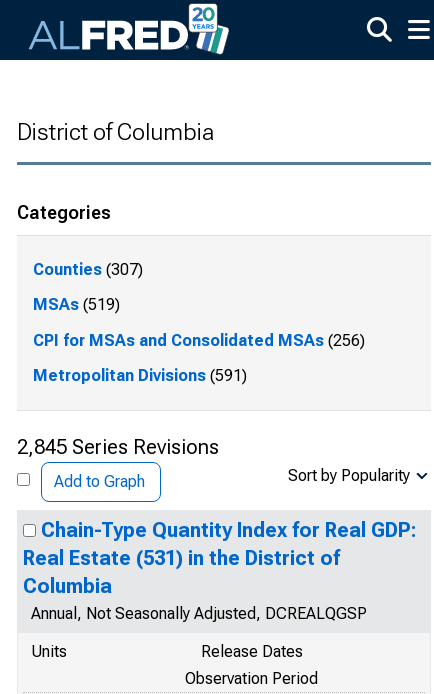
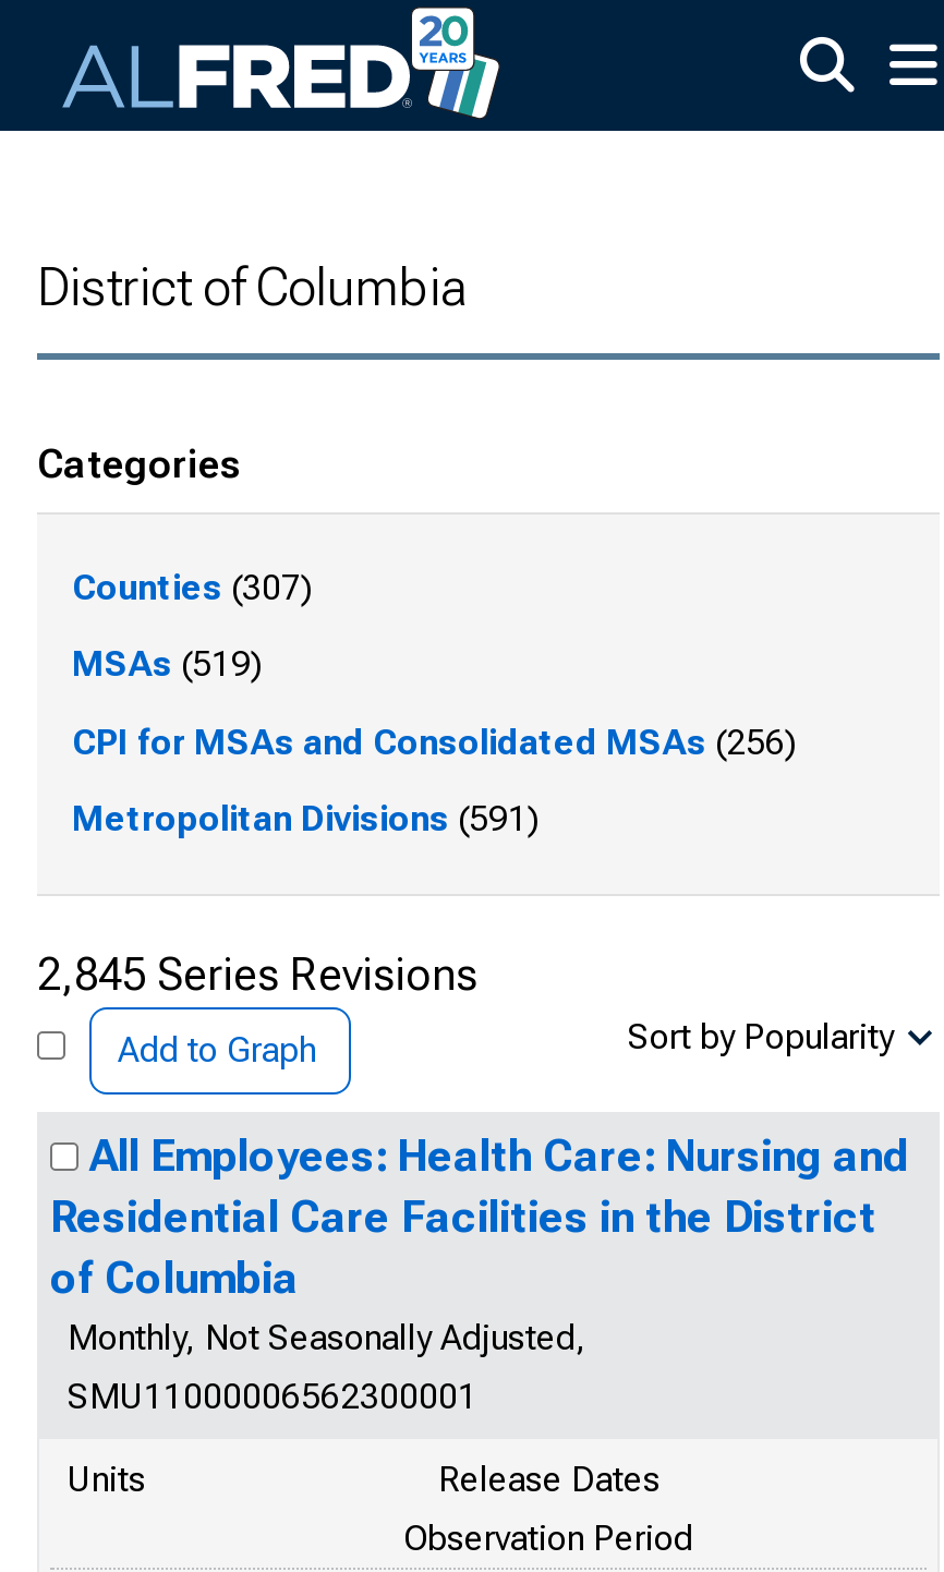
- Chain-Type Quantity Index for Real GDP:
- Real Estate (531) in the District of
- Columbia
- Annual, Not Seasonally Adjusted, DCREALQGSP
+ All Employees: Health Care: Nursing and
+ Residential Care Facilities in the District
+ of Columbia
+ Monthly, Not Seasonally Adjusted,
+ SMU11000006562300001
